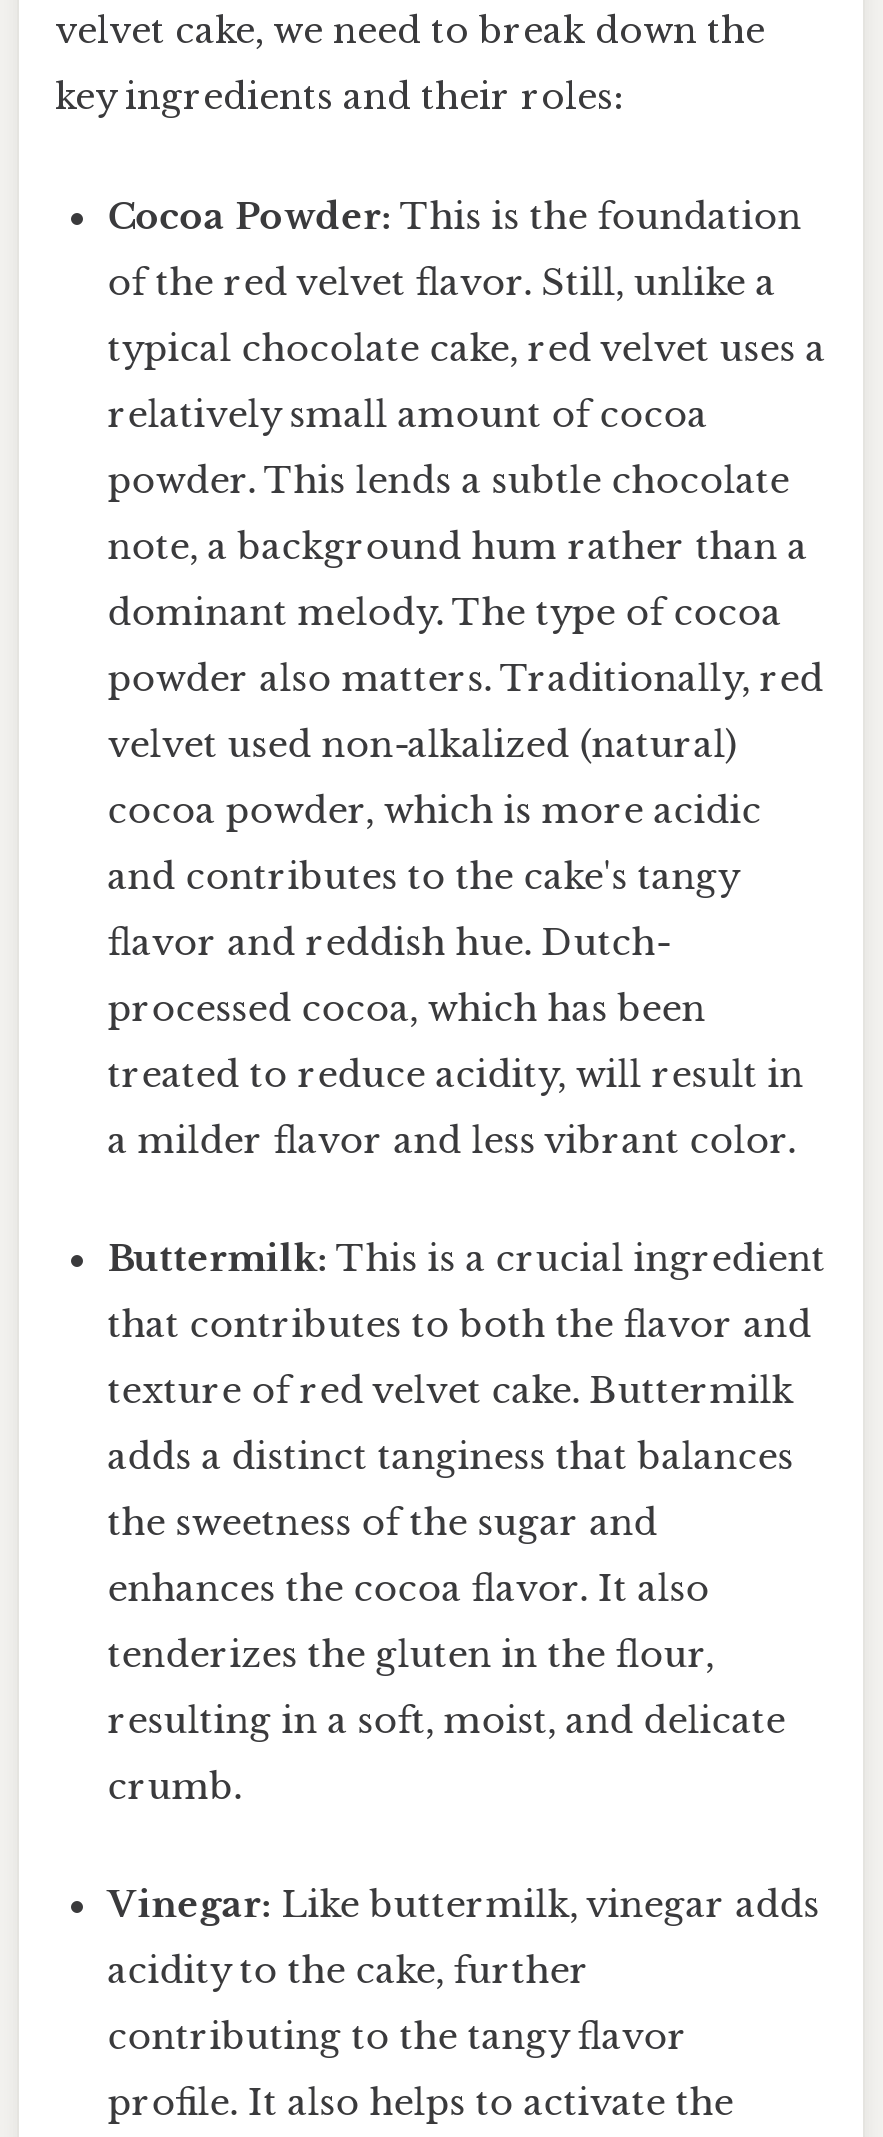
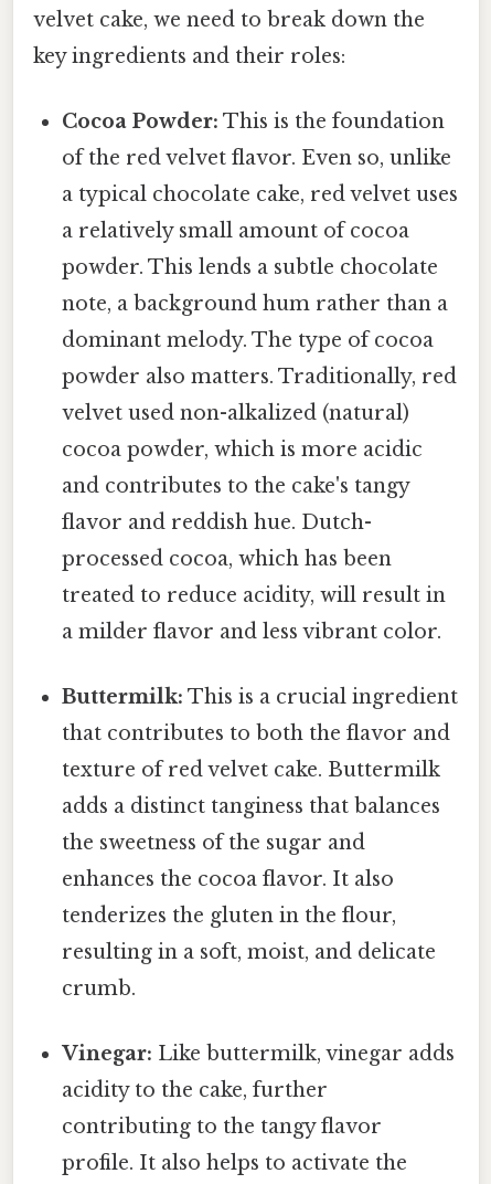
- of the red velvet flavor. Still, unlike a
+ of the red velvet flavor. Even so, unlike

- typical chocolate cake, red velvet uses a
+ a typical chocolate cake, red velvet uses

- relatively small amount of cocoa
+ a relatively small amount of cocoa
